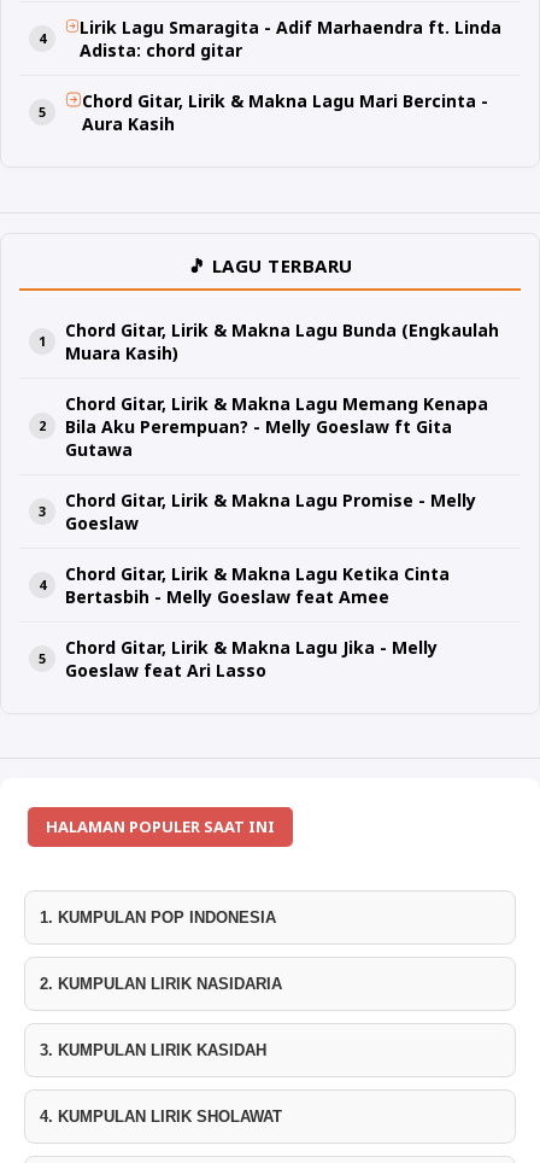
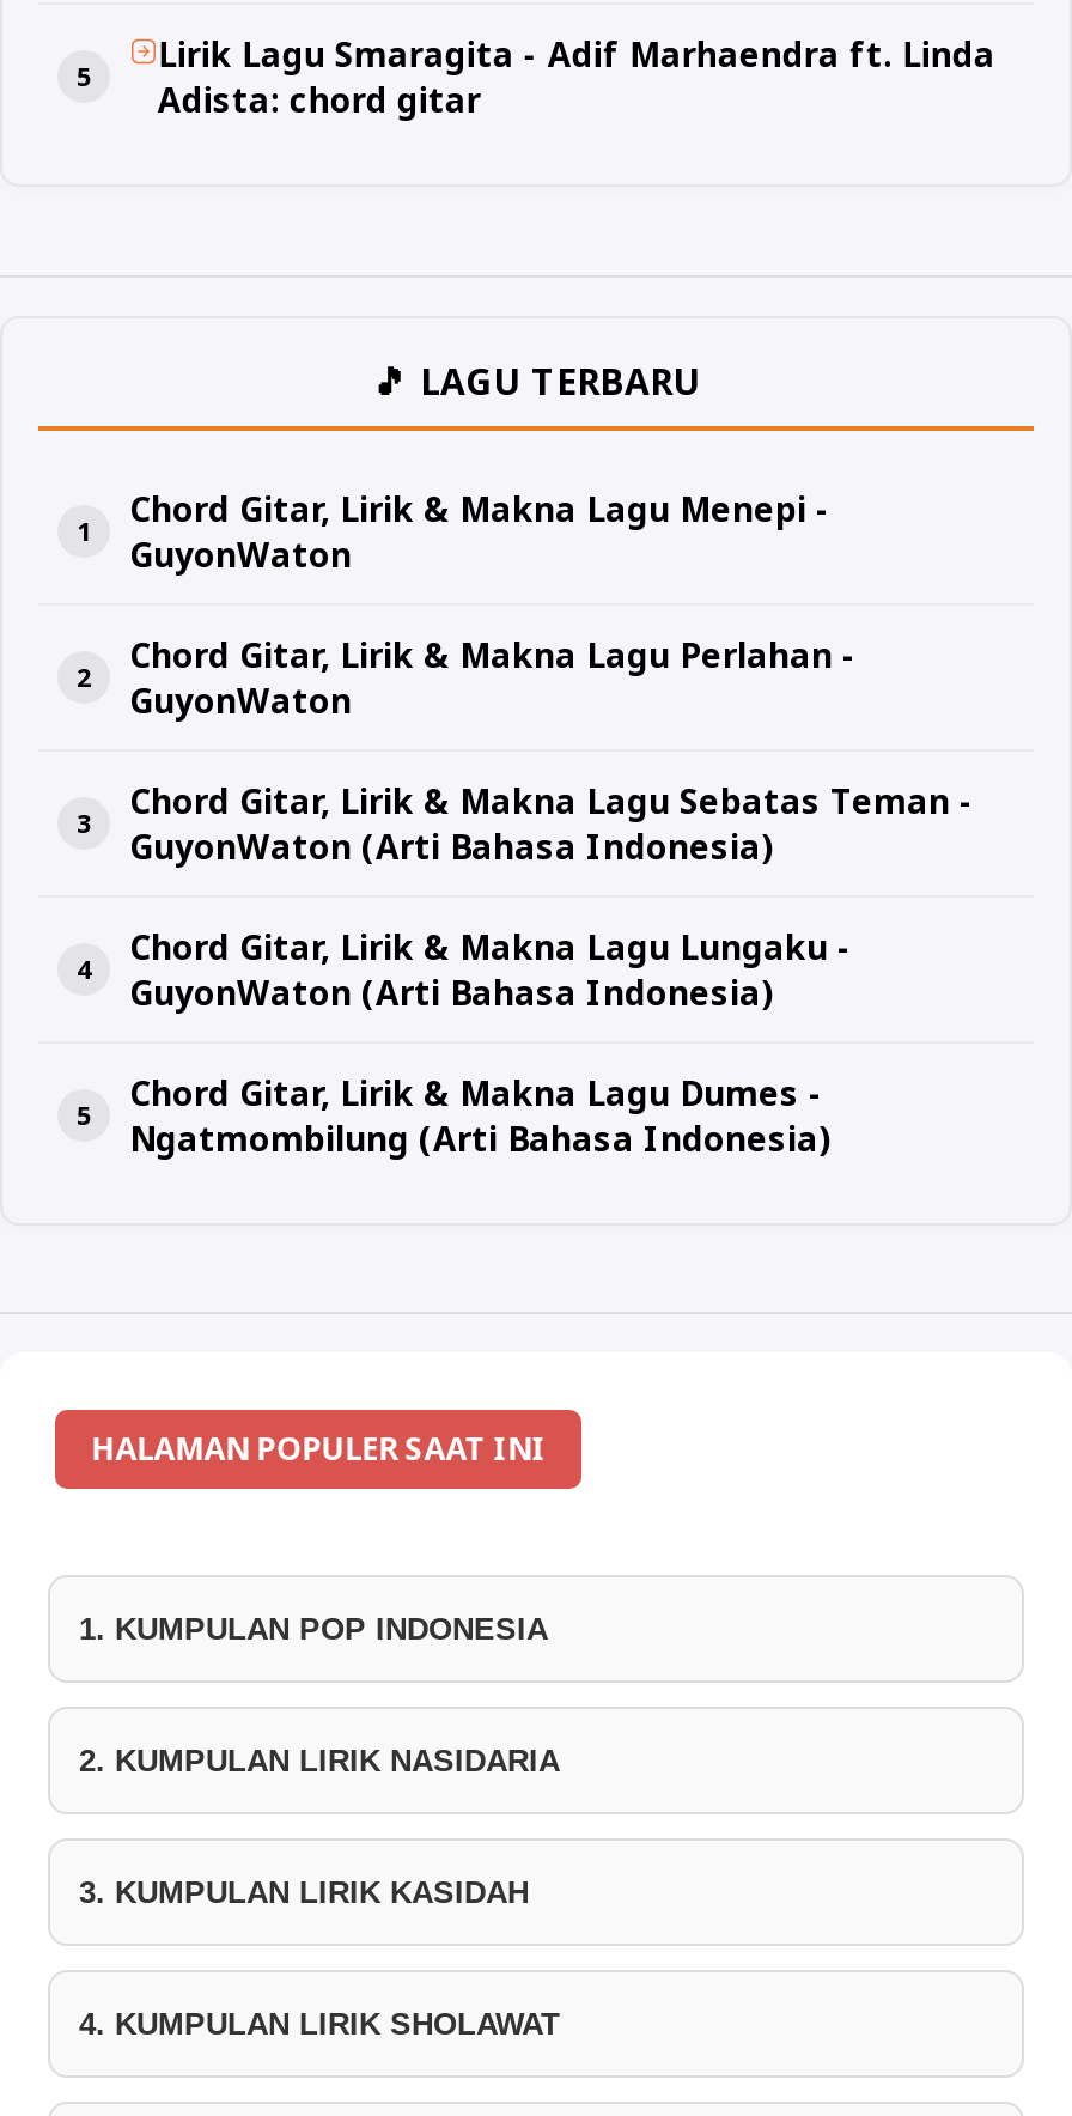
- Chord Gitar, Lirik & Makna Lagu Mari Bercinta -
- Aura Kasih

- Chord Gitar, Lirik & Makna Lagu Bunda (Engkaulah
- Muara Kasih)
+ Chord Gitar, Lirik & Makna Lagu Menepi -
+ GuyonWaton

- Chord Gitar, Lirik & Makna Lagu Memang Kenapa
- Bila Aku Perempuan? - Melly Goeslaw ft Gita
- Gutawa
+ Chord Gitar, Lirik & Makna Lagu Perlahan -
+ GuyonWaton

- Chord Gitar, Lirik & Makna Lagu Promise - Melly
- Goeslaw
+ Chord Gitar, Lirik & Makna Lagu Sebatas Teman -
+ GuyonWaton (Arti Bahasa Indonesia)

- Chord Gitar, Lirik & Makna Lagu Ketika Cinta
- Bertasbih - Melly Goeslaw feat Amee
+ Chord Gitar, Lirik & Makna Lagu Lungaku -
+ GuyonWaton (Arti Bahasa Indonesia)

- Chord Gitar, Lirik & Makna Lagu Jika - Melly
- Goeslaw feat Ari Lasso
+ Chord Gitar, Lirik & Makna Lagu Dumes -
+ Ngatmombilung (Arti Bahasa Indonesia)
